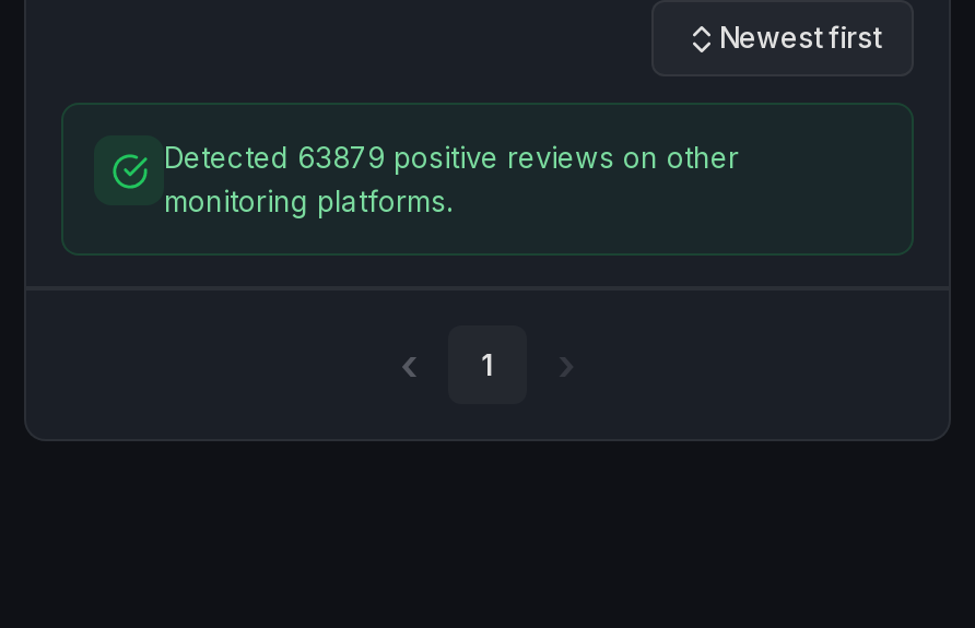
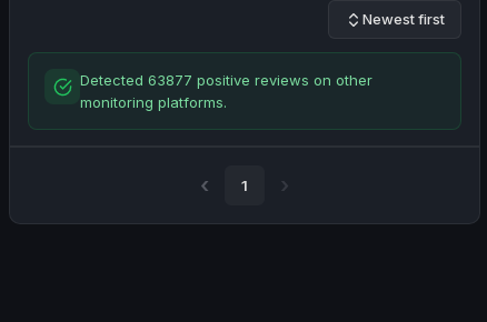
- Detected 63879 positive reviews on other
+ Detected 63877 positive reviews on other
